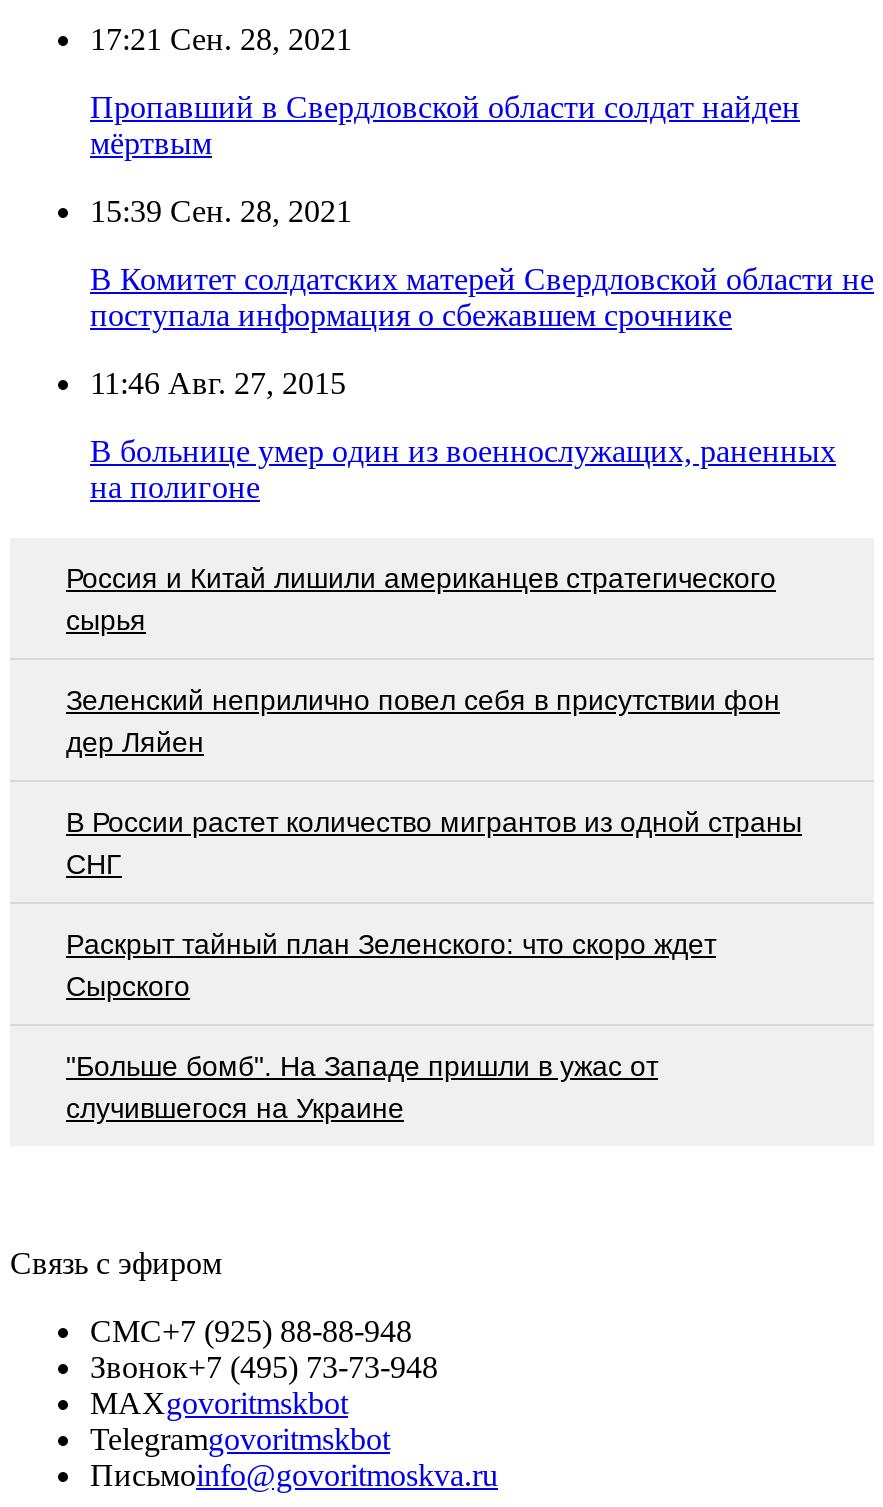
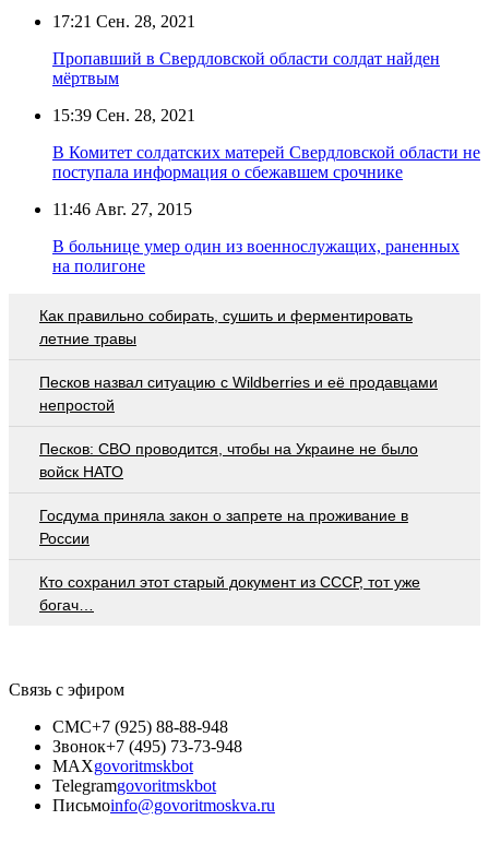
- Россия и Китай лишили американцев стратегического
- сырья
+ Как правильно собирать, сушить и ферментировать
+ летние травы

- Зеленский неприлично повел cебя в присутствии фон
- дер Ляйен
+ Песков назвал ситуацию с Wildberries и её продавцами
+ непростой

- В России растет количество мигрантов из одной страны
- СНГ
+ Песков: СВО проводится, чтобы на Украине не было
+ войск НАТО

- Раскрыт тайный план Зеленского: что скоро ждет
- Сырского
+ Госдума приняла закон о запрете на проживание в
+ России

- "Больше бомб". На Западе пришли в ужас от
- случившегося на Украине
+ Кто сохранил этот старый документ из СССР, тот уже
+ богач…
